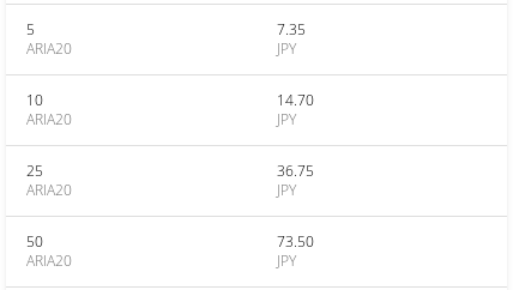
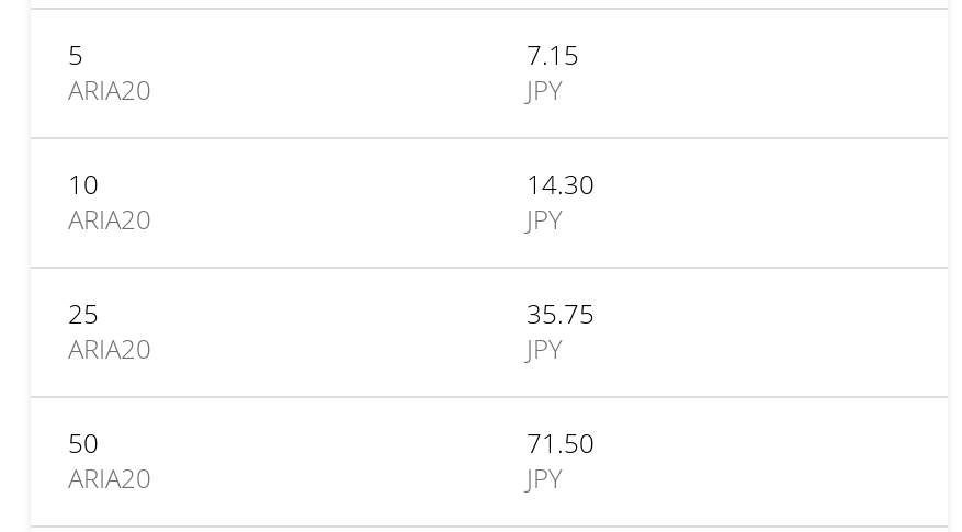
- 7.35
+ 7.15

- 14.70
+ 14.30

- 36.75
+ 35.75

- 73.50
+ 71.50
